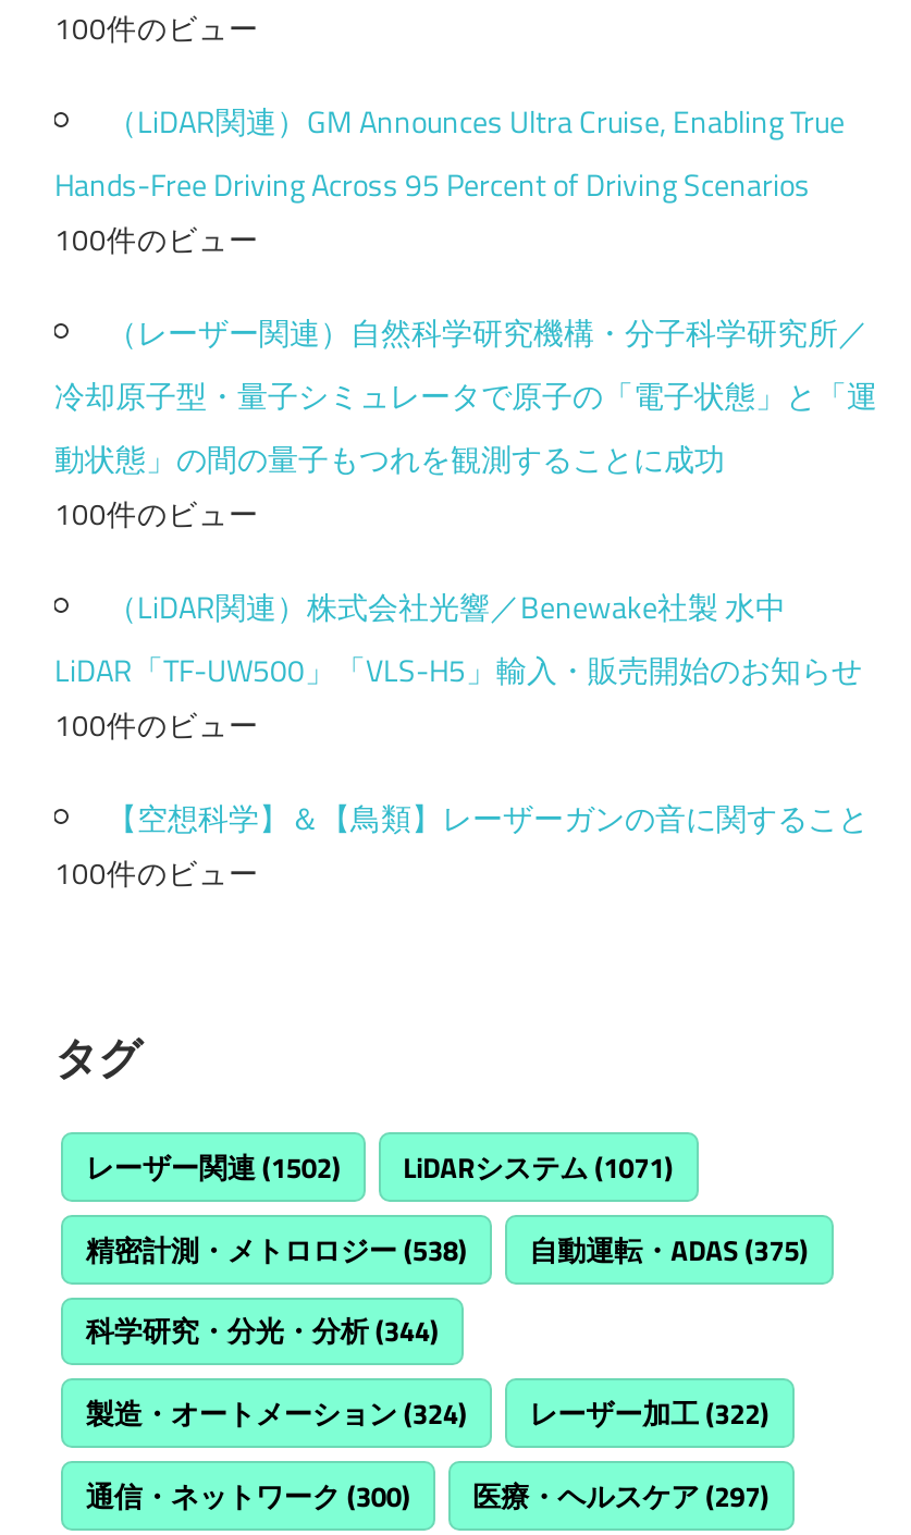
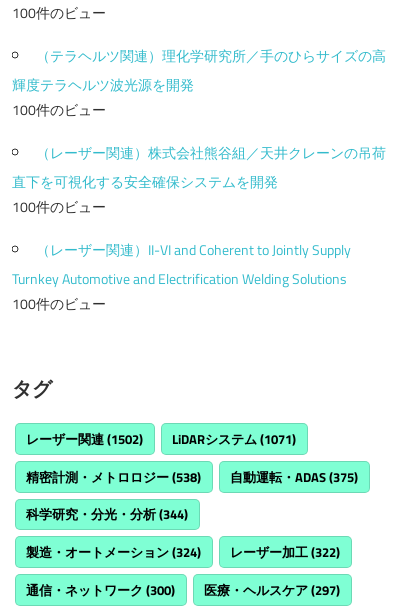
- （LiDAR関連）GM Announces Ultra Cruise, Enabling True
- Hands-Free Driving Across 95 Percent of Driving Scenarios
+ （テラヘルツ関連）理化学研究所／手のひらサイズの高
+ 輝度テラヘルツ波光源を開発

- （レーザー関連）自然科学研究機構・分子科学研究所／
- 冷却原子型・量子シミュレータで原子の「電子状態」と「運
- 動状態」の間の量子もつれを観測することに成功
+ （レーザー関連）株式会社熊谷組／天井クレーンの吊荷
+ 直下を可視化する安全確保システムを開発

- （LiDAR関連）株式会社光響／Benewake社製 水中
- LiDAR「TF-UW500」「VLS-H5」輸入・販売開始のお知らせ
- 100件のビュー
- 【空想科学】＆【鳥類】レーザーガンの音に関すること
+ （レーザー関連）II-VI and Coherent to Jointly Supply
+ Turnkey Automotive and Electrification Welding Solutions
